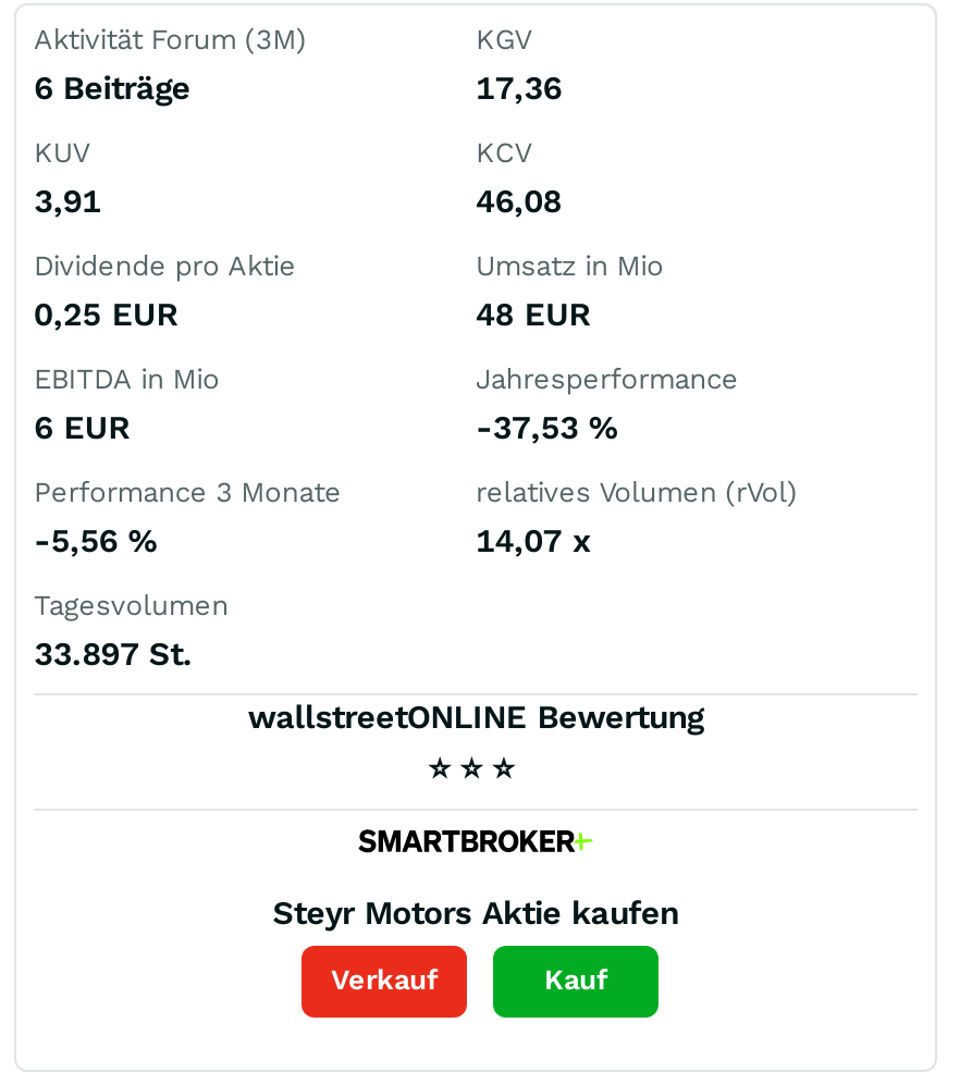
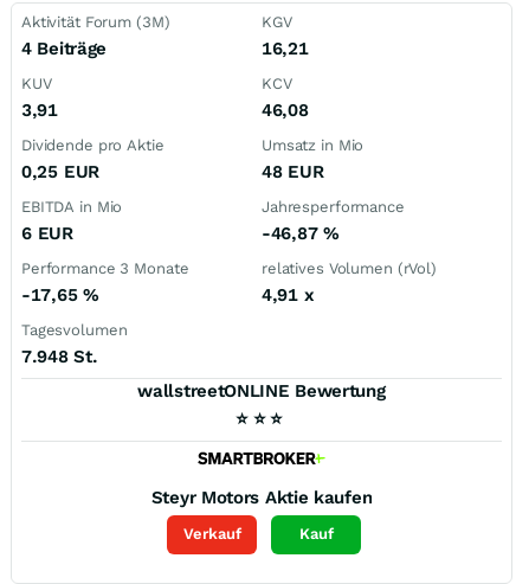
- 6 Beiträge
+ 4 Beiträge

- 17,36
+ 16,21

- -37,53%
+ -46,87%

- -5,56%
+ -17,65%

- 14,07 x
+ 4,91 x

- 33.897 St.
+ 7.948 St.
